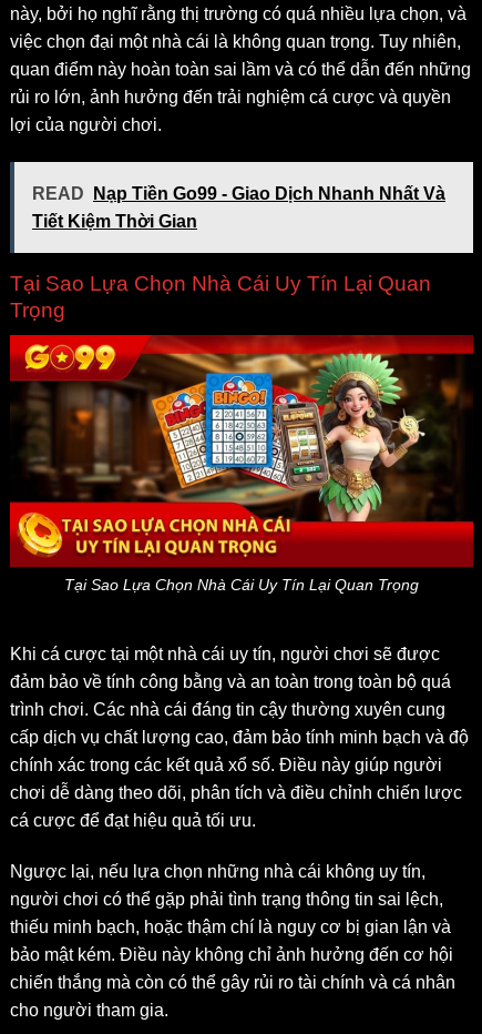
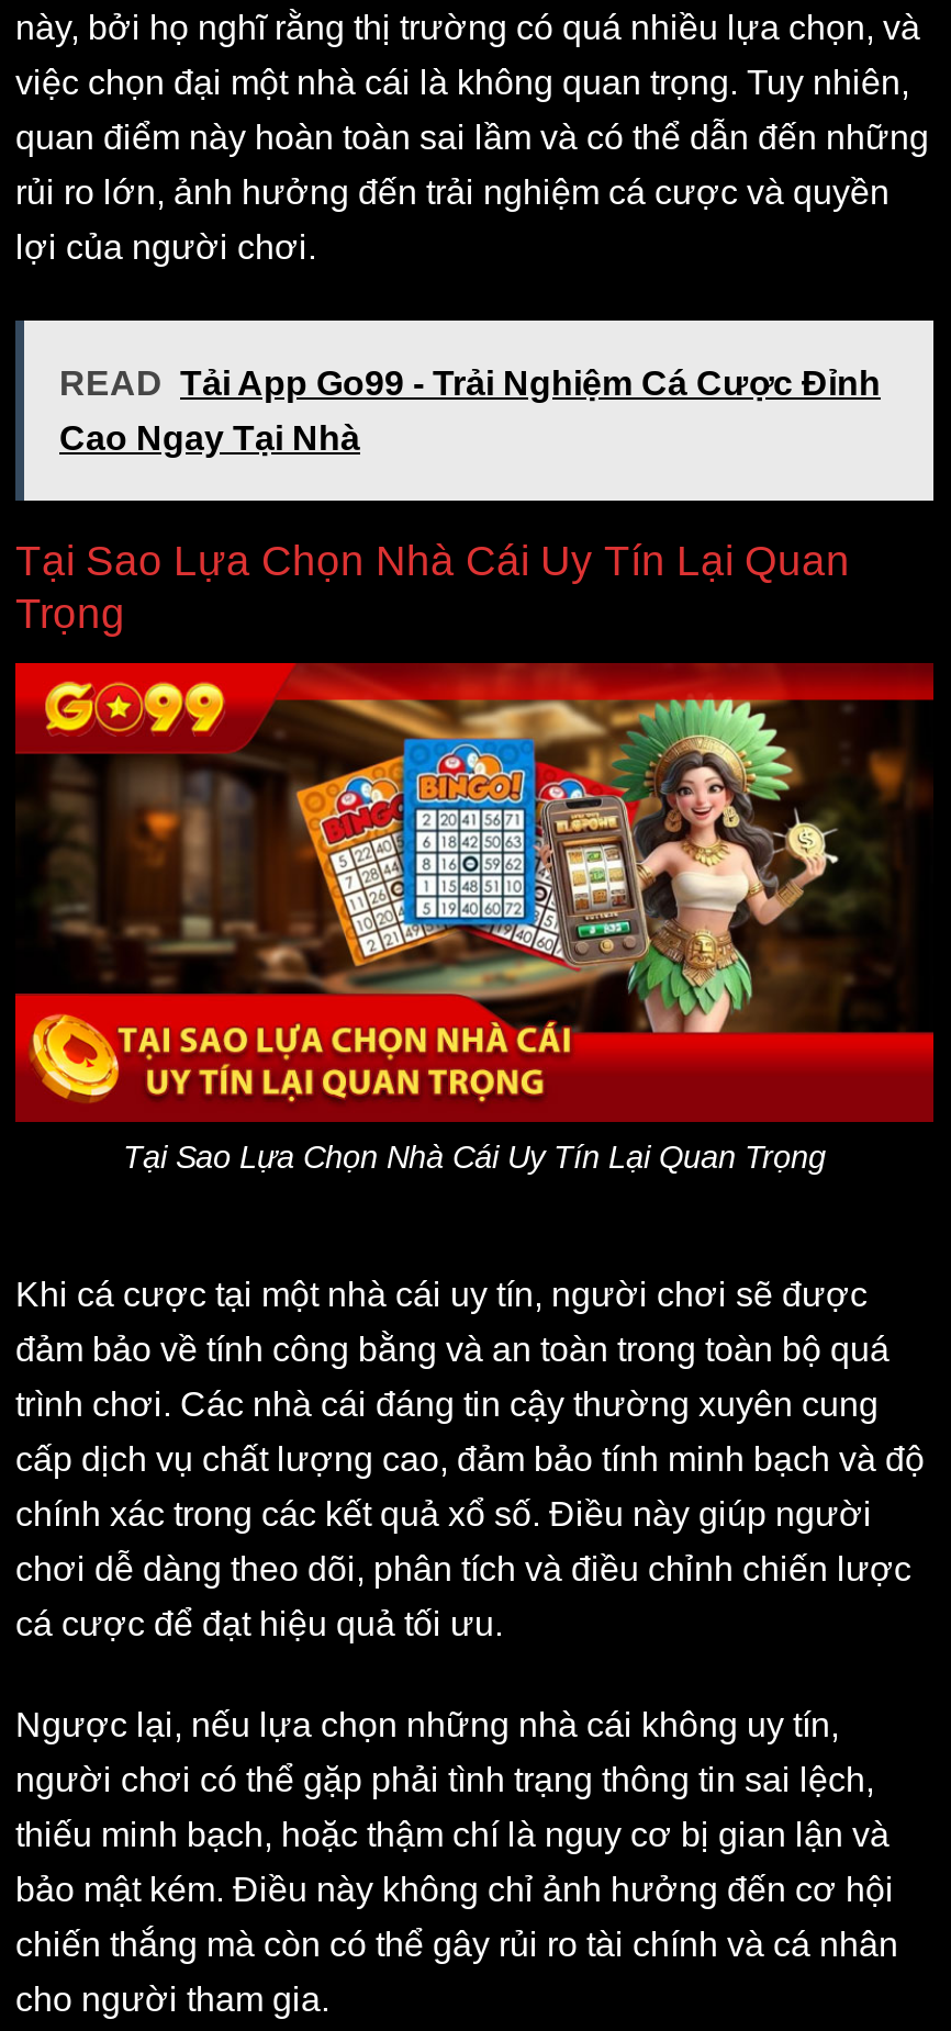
- READ Nạp Tiền Go99 - Giao Dịch Nhanh Nhất Và
+ READ Tải App Go99 - Trải Nghiệm Cá Cược Đỉnh

- Tiết Kiệm Thời Gian
+ Cao Ngay Tại Nhà
